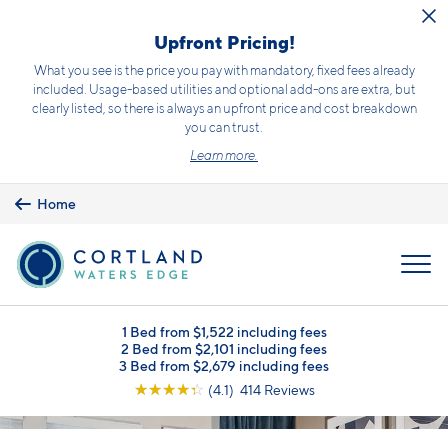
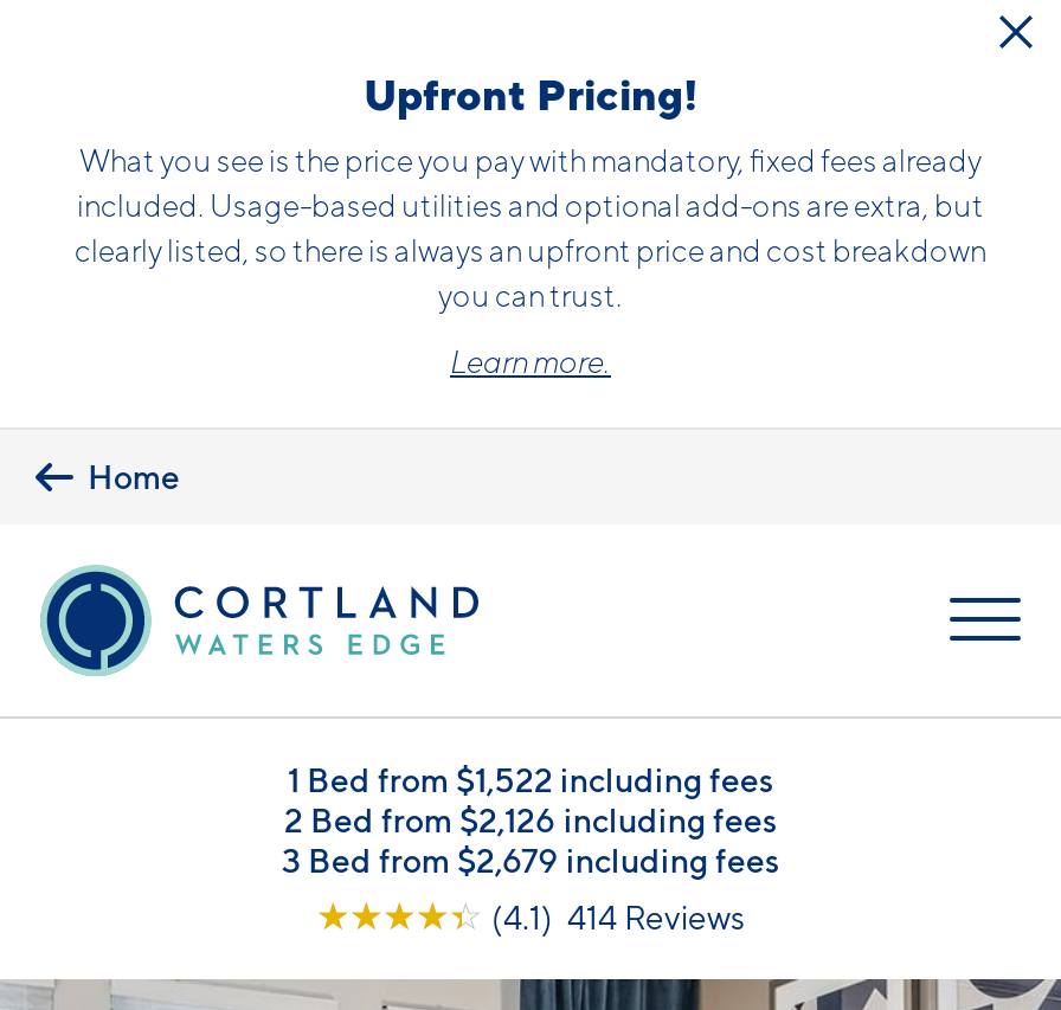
- 2 Bed from $2,101 including fees
+ 2 Bed from $2,126 including fees
